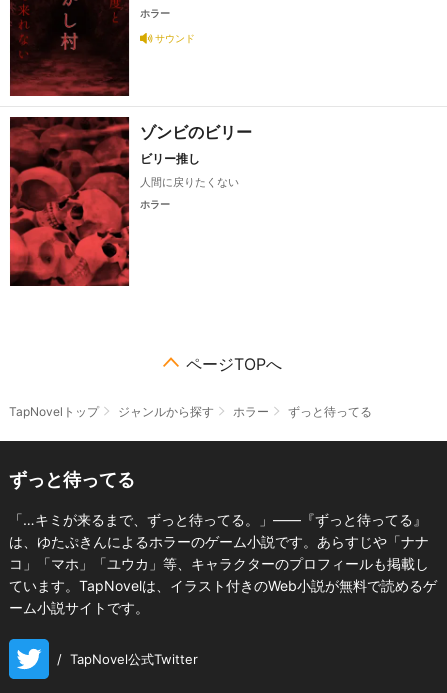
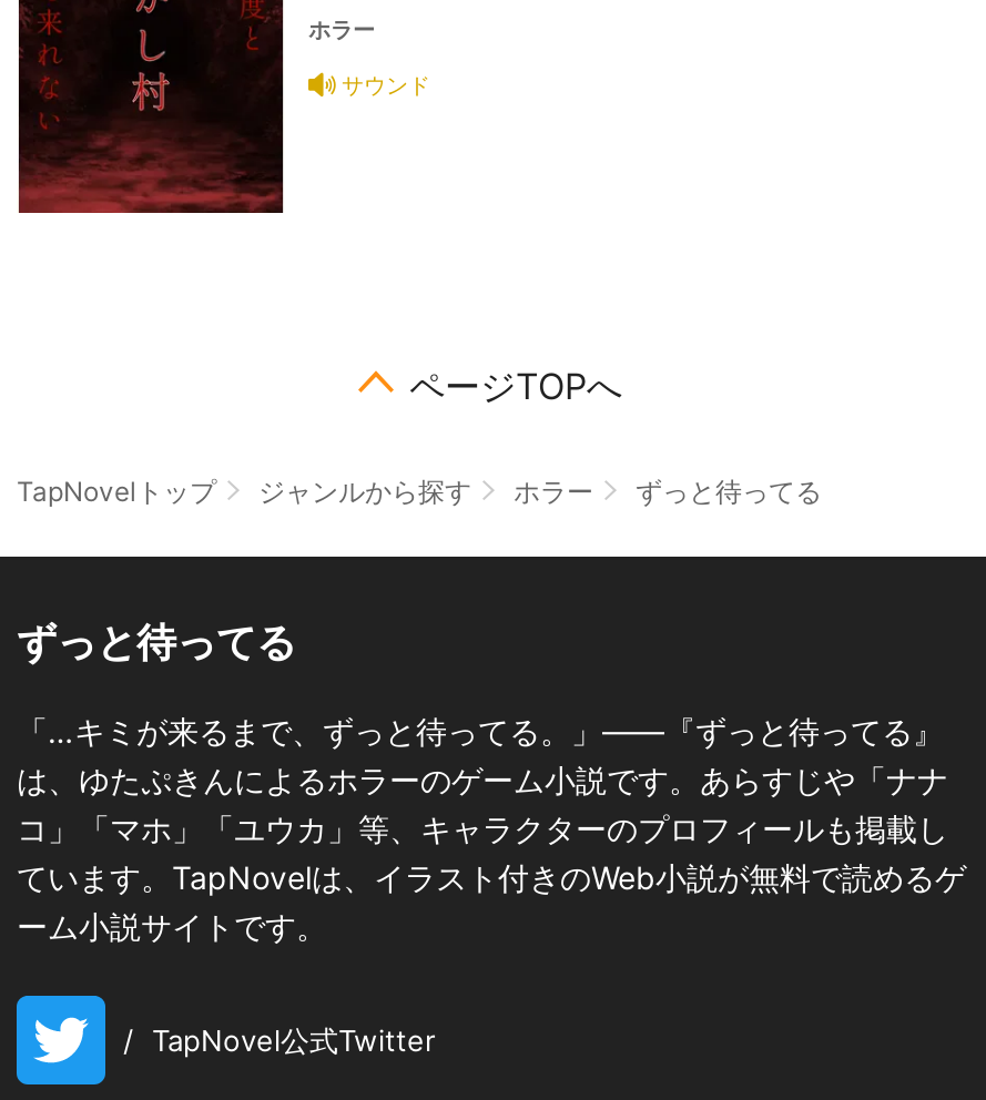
- [image]
- ゾンビのビリー
- ビリー推し
- 人間に戻りたくない
- ホラー
